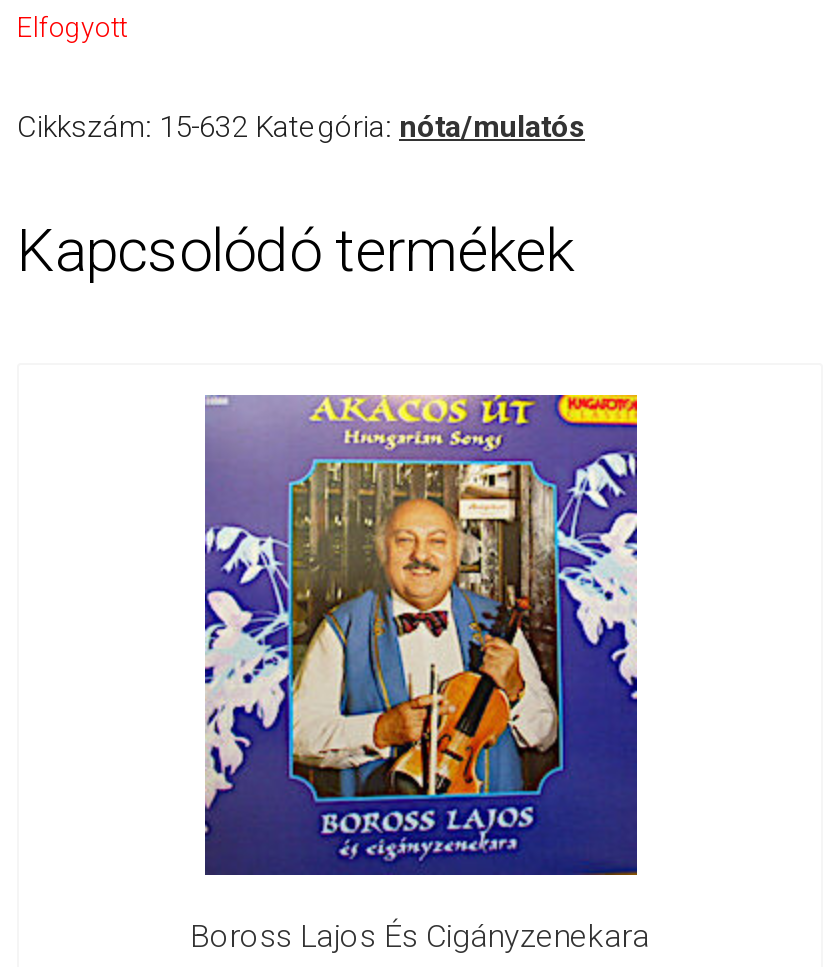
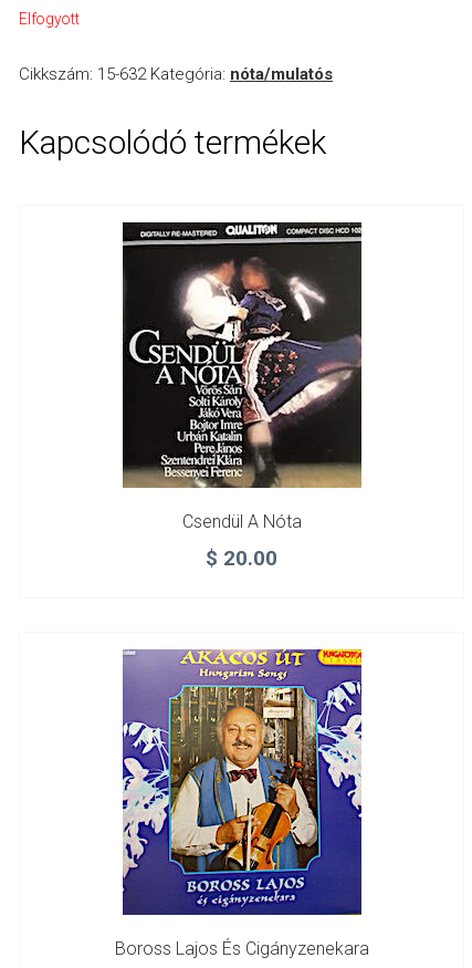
+ [image]
+ Csendül A Nóta
+ $20.00
